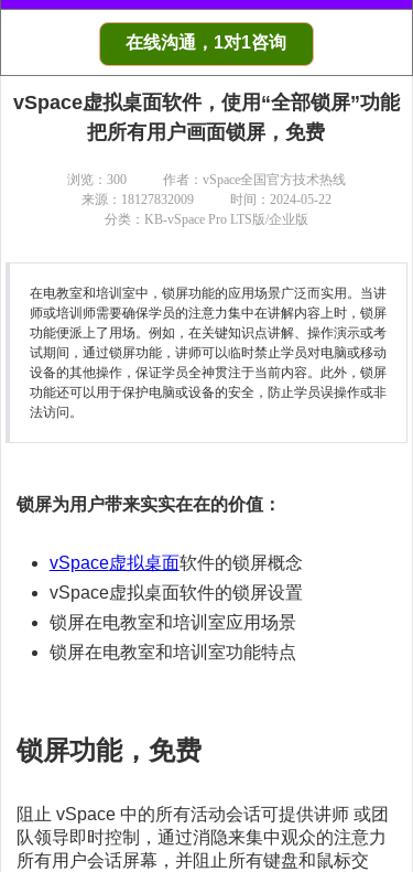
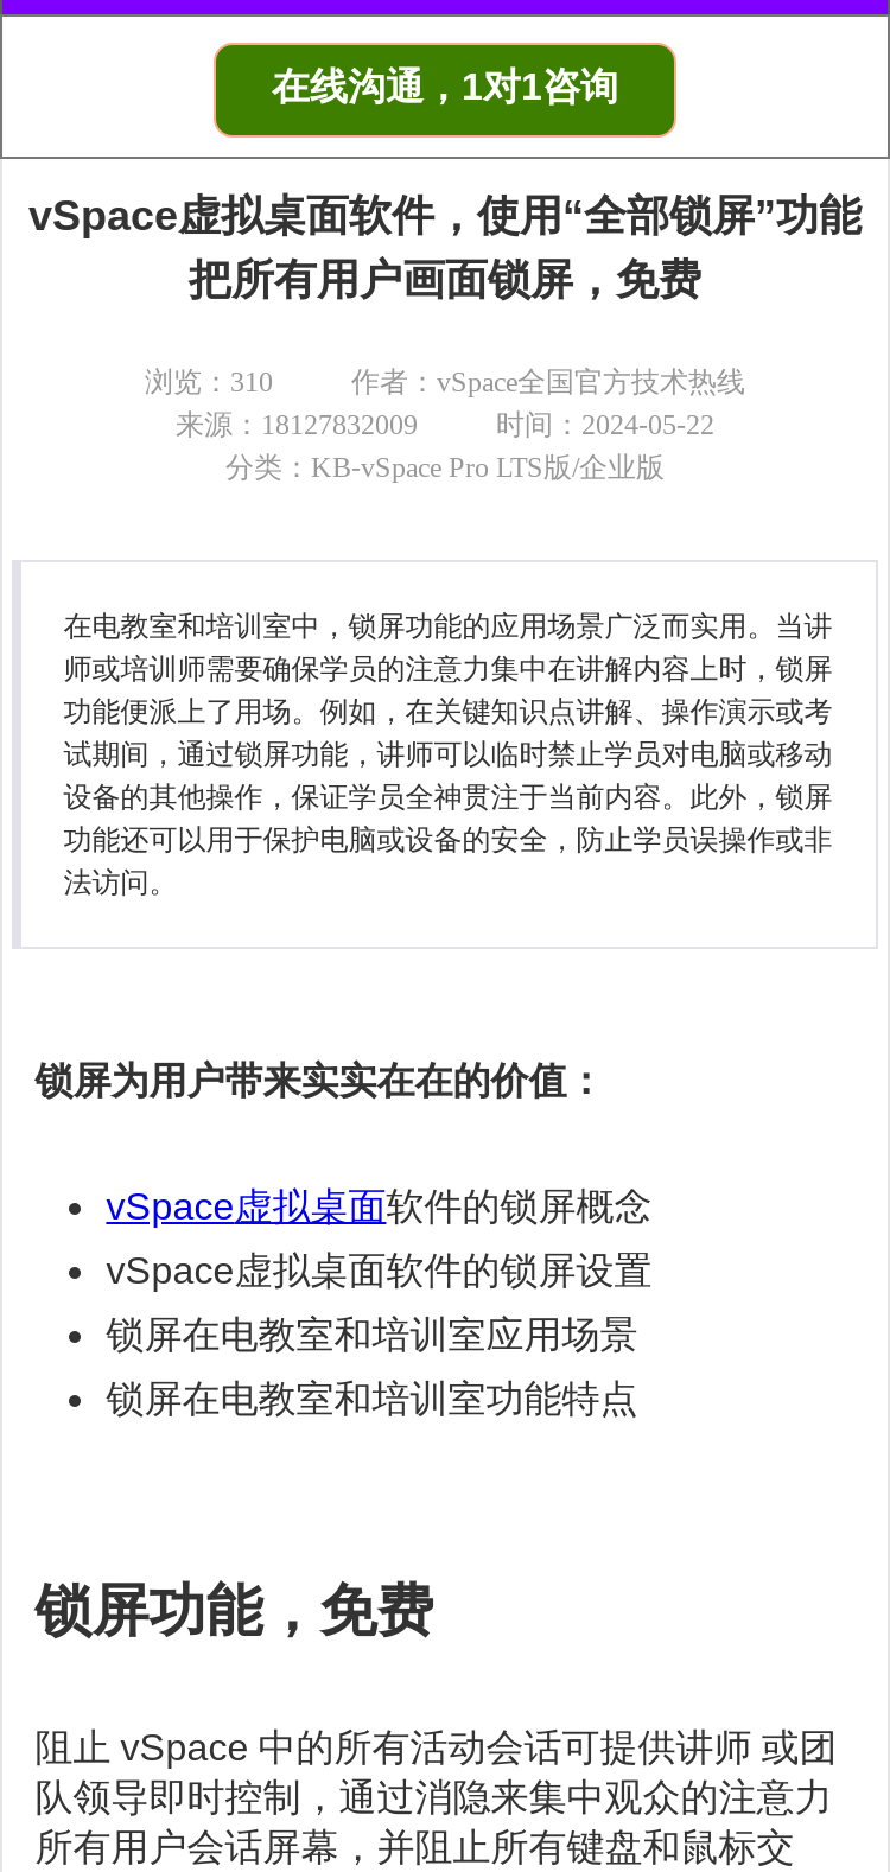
- 浏览：300
+ 浏览：310
